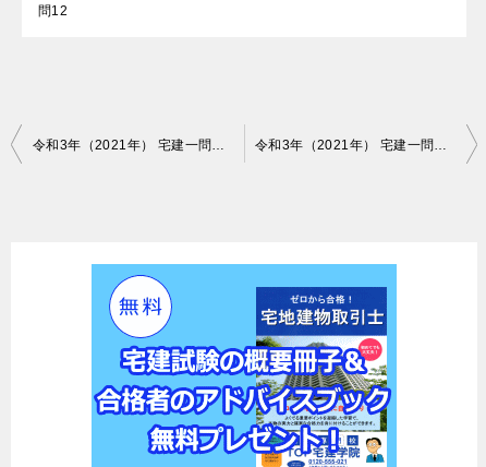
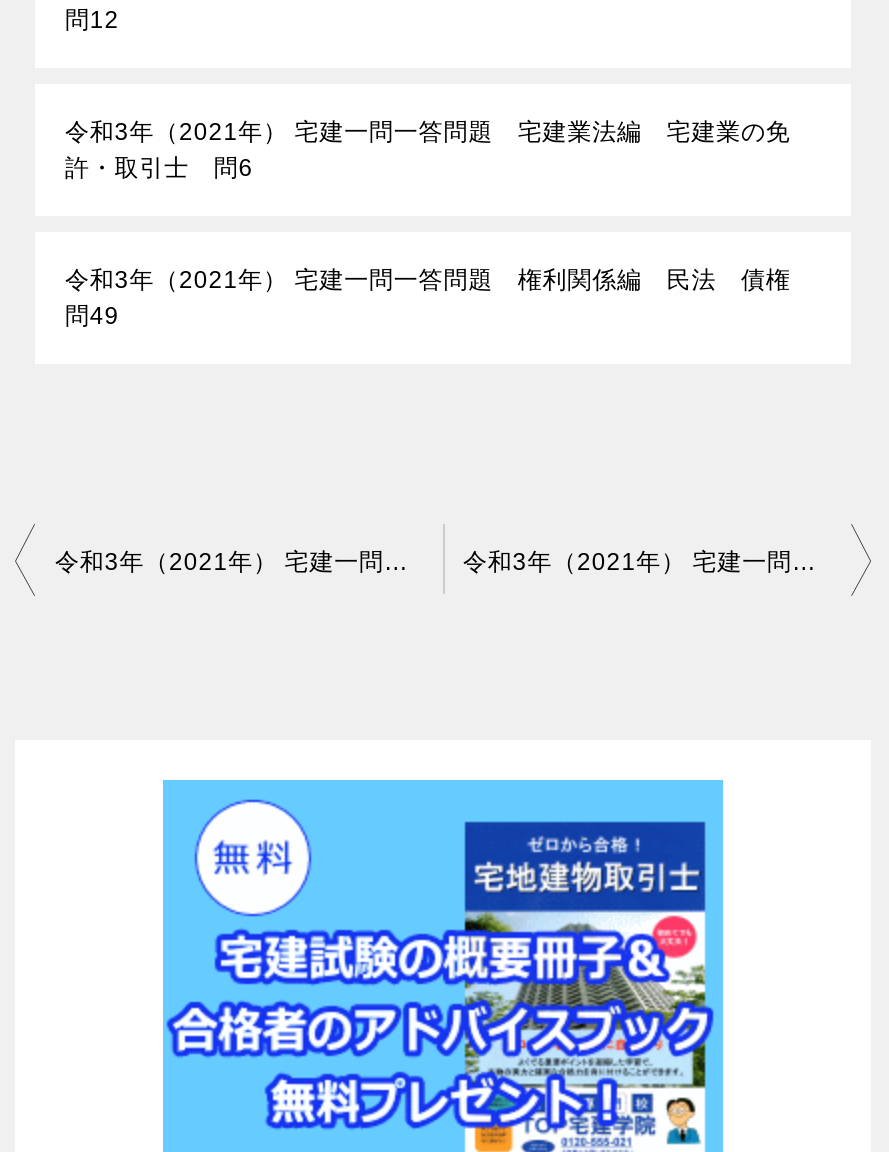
+ 令和3年（2021年） 宅建一問一答問題 宅建業法編 宅建業の免
+ 許・取引士 問6

+ 令和3年（2021年） 宅建一問一答問題 権利関係編 民法 債権
+ 問49
